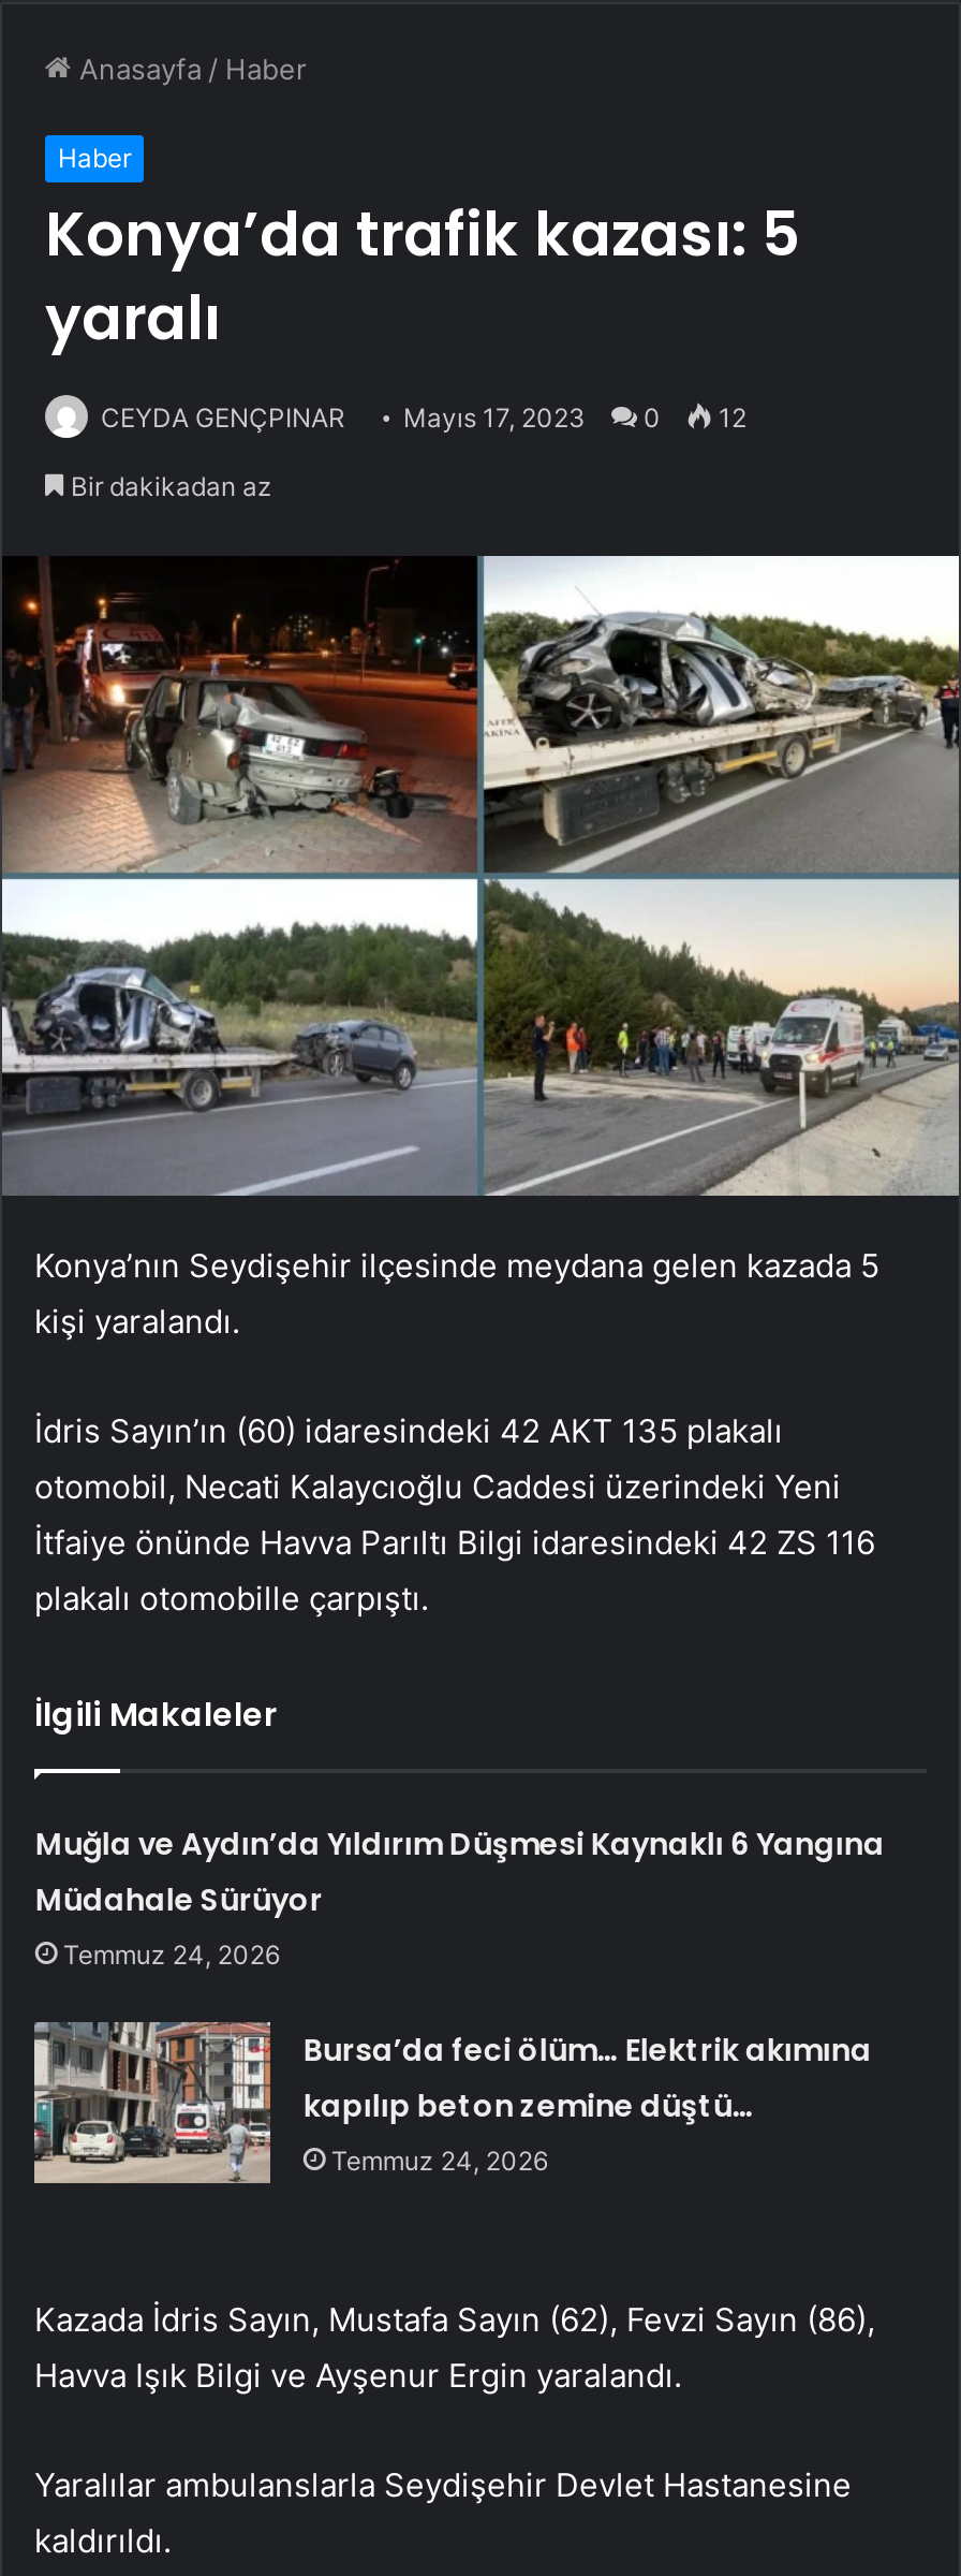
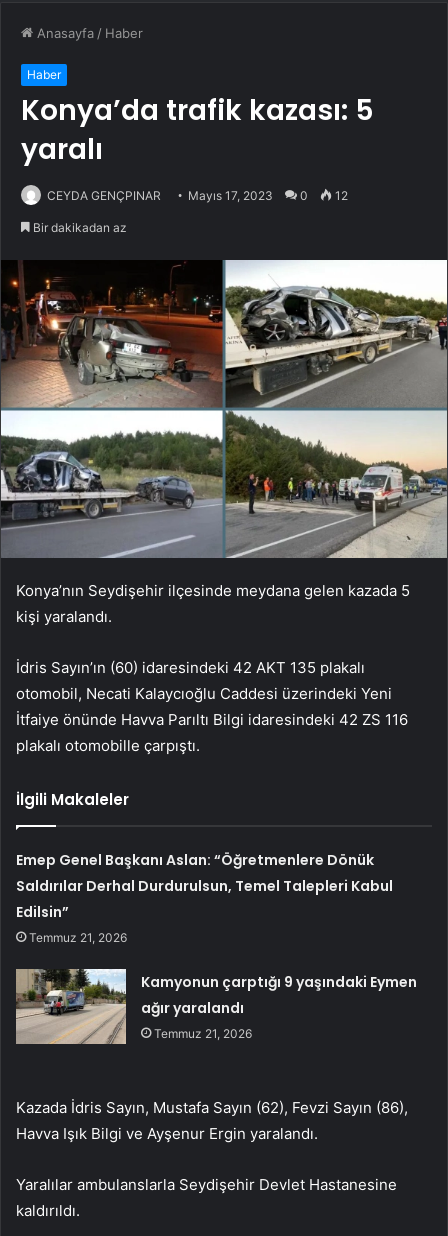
- Muğla ve Aydın’da Yıldırım Düşmesi Kaynaklı 6 Yangına
- Müdahale Sürüyor
- Temmuz 24, 2026
+ Emep Genel Başkanı Aslan: “Öğretmenlere Dönük
+ Saldırılar Derhal Durdurulsun, Temel Talepleri Kabul
+ Edilsin”
+ Temmuz 21, 2026

- [image]
- Bursa’da feci ölüm… Elektrik akımına
- kapılıp beton zemine düştü…
- Temmuz 24, 2026
+ [image]
+ Kamyonun çarptığı 9 yaşındaki Eymen
+ ağır yaralandı
+ Temmuz 21, 2026
